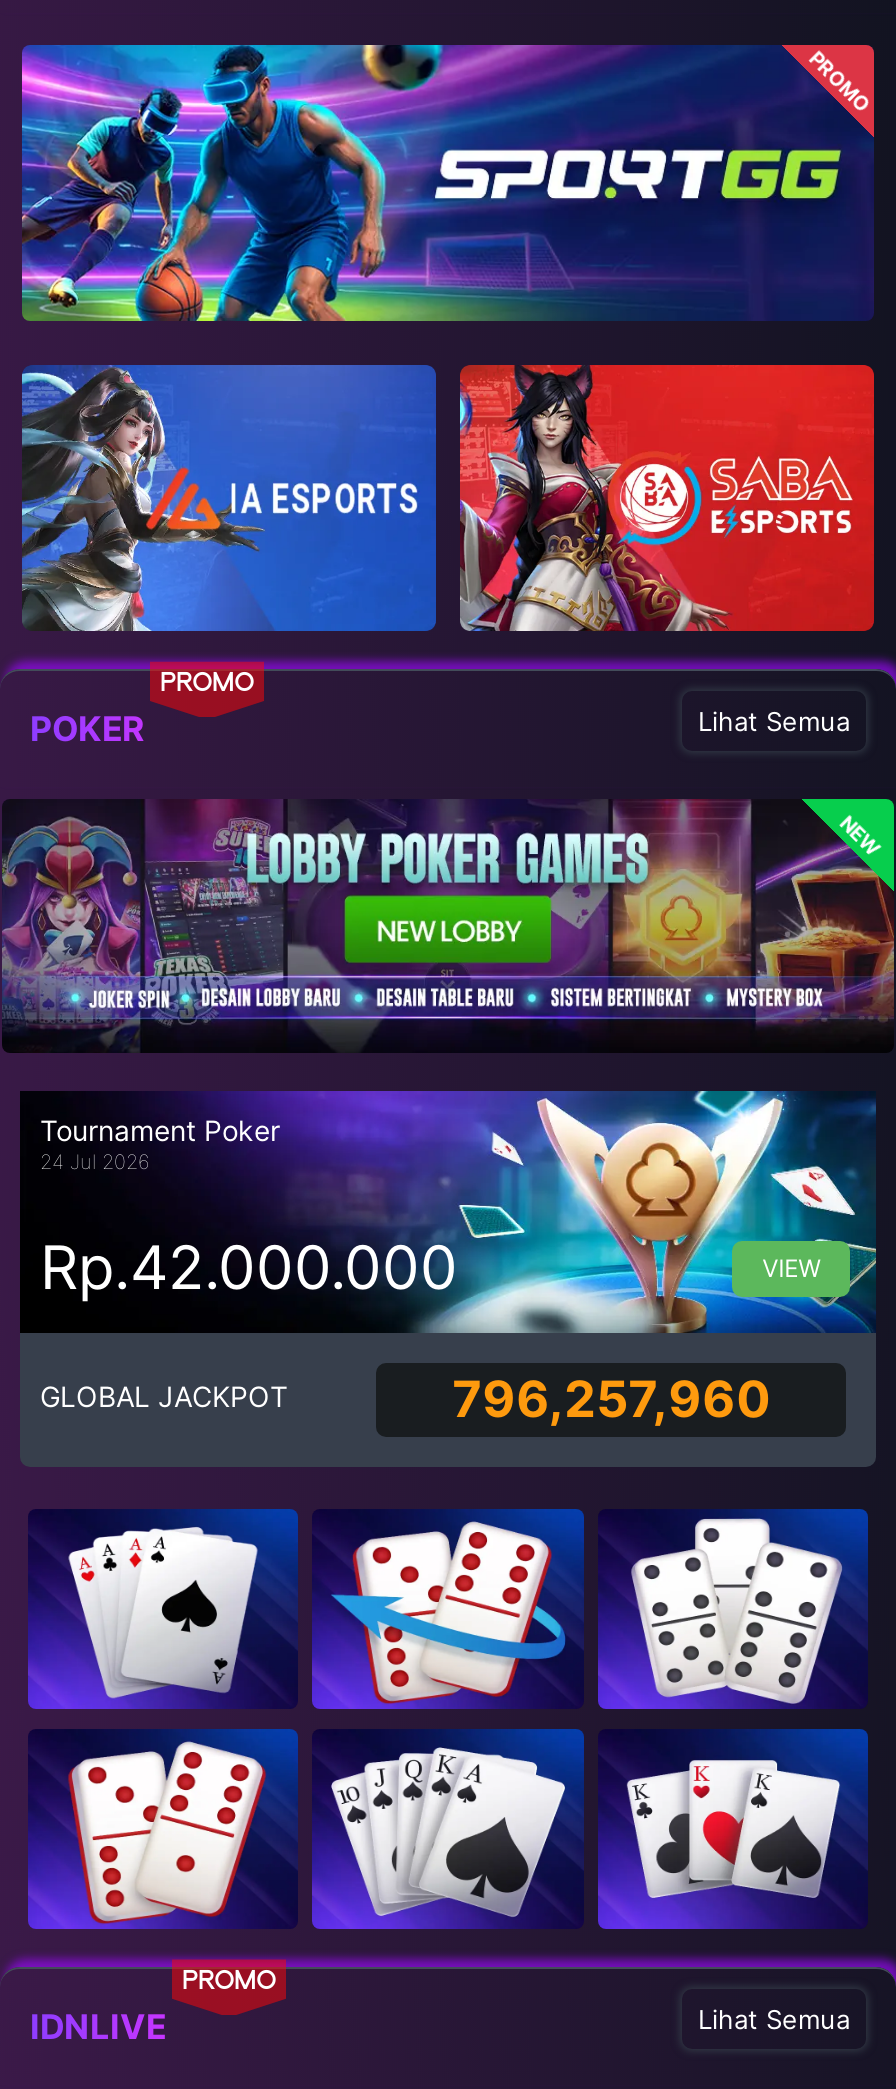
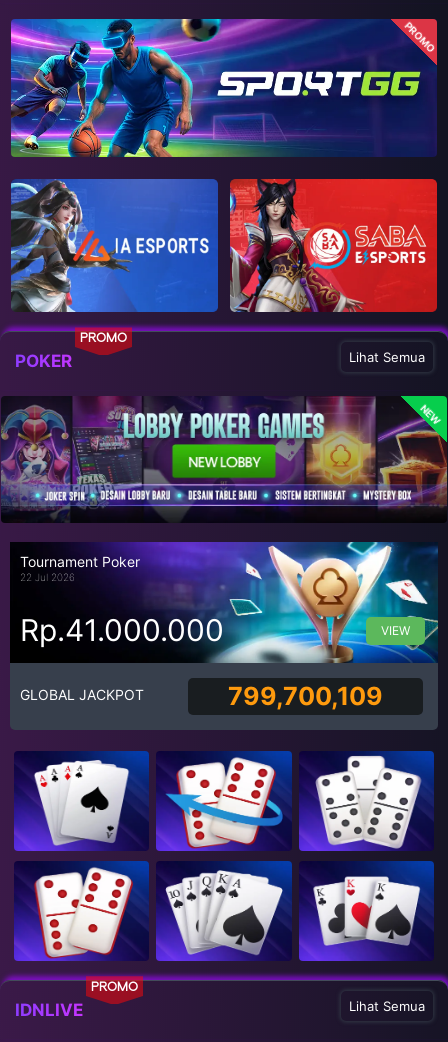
- 24 Jul 2026
+ 22 Jul 2026

- Rp.42.000.000
+ Rp.41.000.000

- 796,257,960
+ 799,700,109
